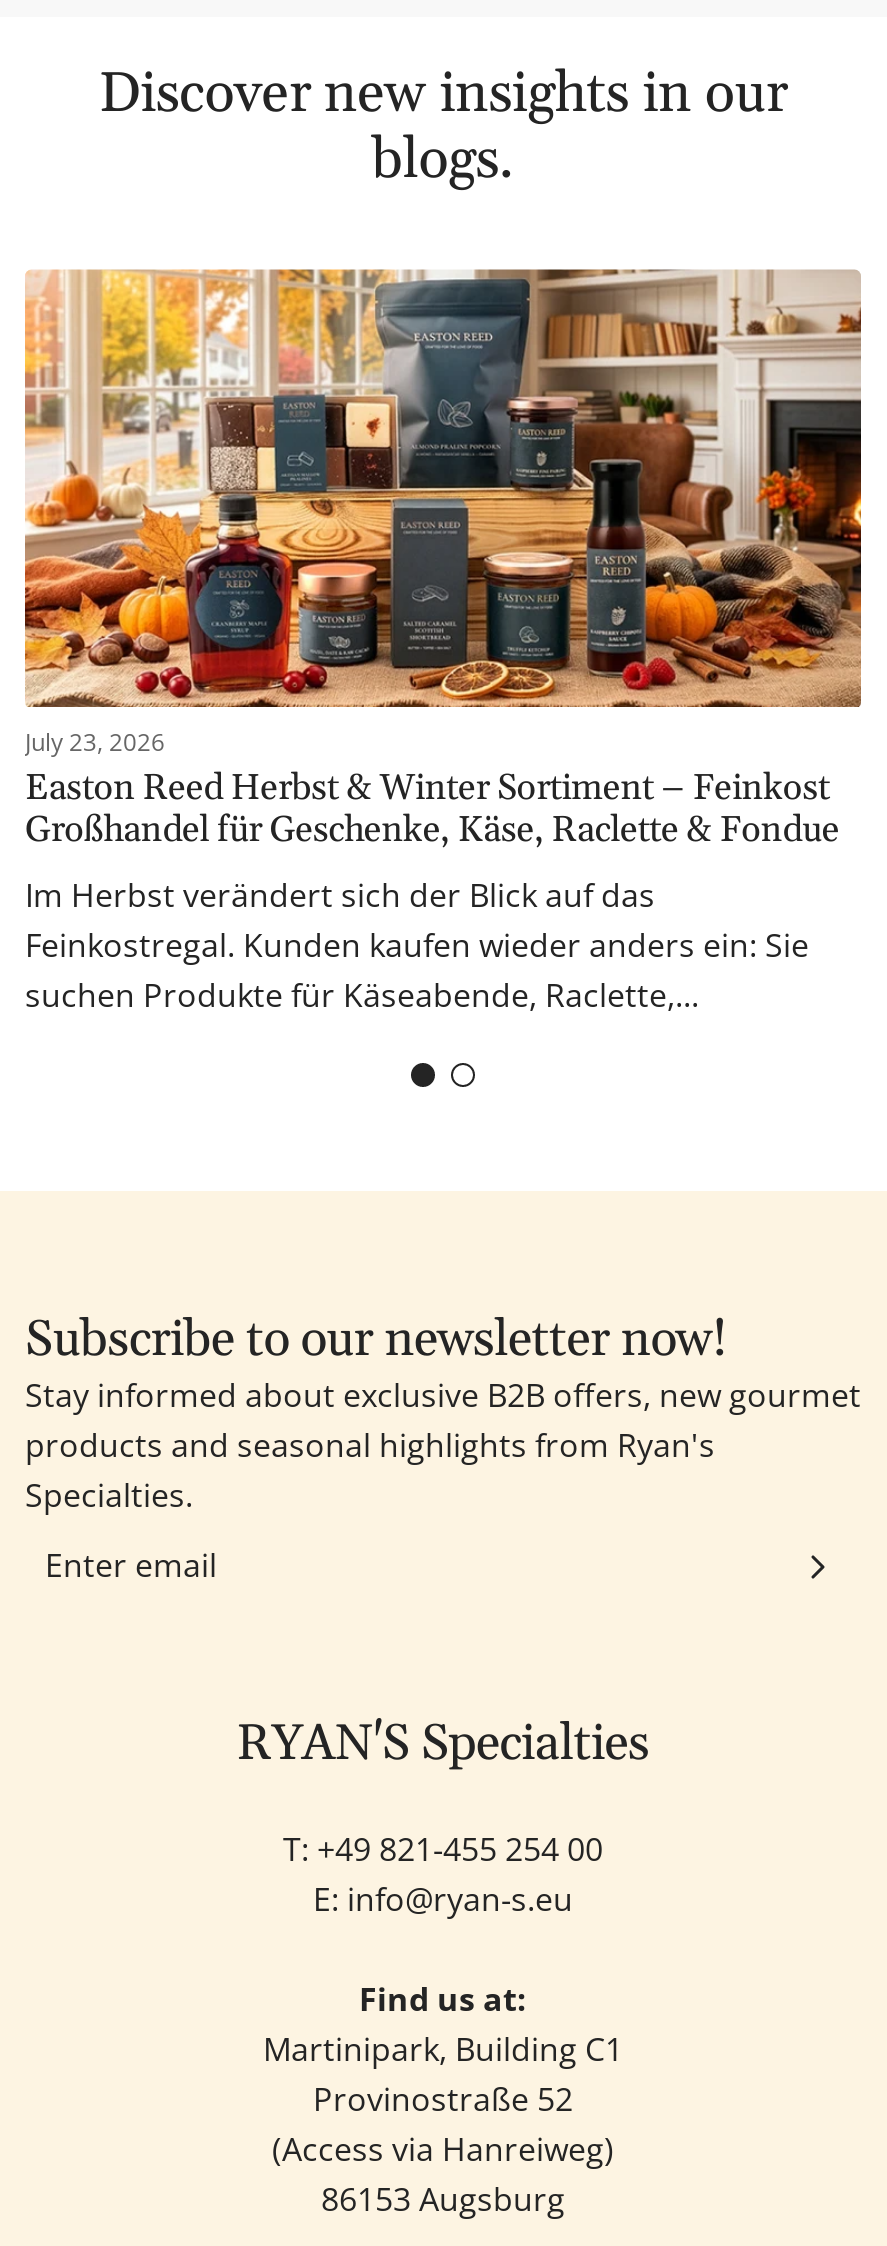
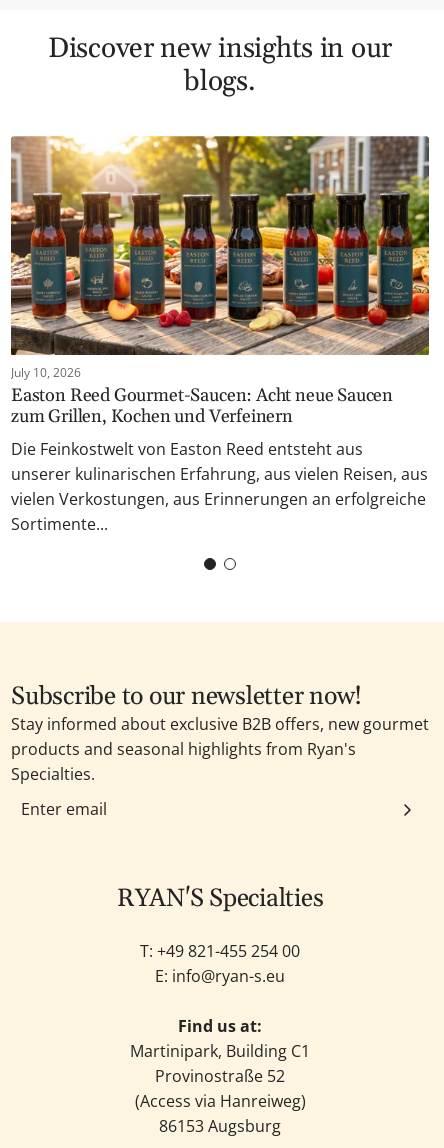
- [image]
- July 23, 2026
- Easton Reed Herbst & Winter Sortiment – Feinkost
- Großhandel für Geschenke, Käse, Raclette & Fondue
- Im Herbst verändert sich der Blick auf das
- Feinkostregal. Kunden kaufen wieder anders ein: Sie
- suchen Produkte für Käseabende, Raclette,...
+ [image]
+ July 10, 2026
+ Easton Reed Gourmet-Saucen: Acht neue Saucen
+ zum Grillen, Kochen und Verfeinern
+ Die Feinkostwelt von Easton Reed entsteht aus
+ unserer kulinarischen Erfahrung, aus vielen Reisen, aus
+ vielen Verkostungen, aus Erinnerungen an erfolgreiche
+ Sortimente...
